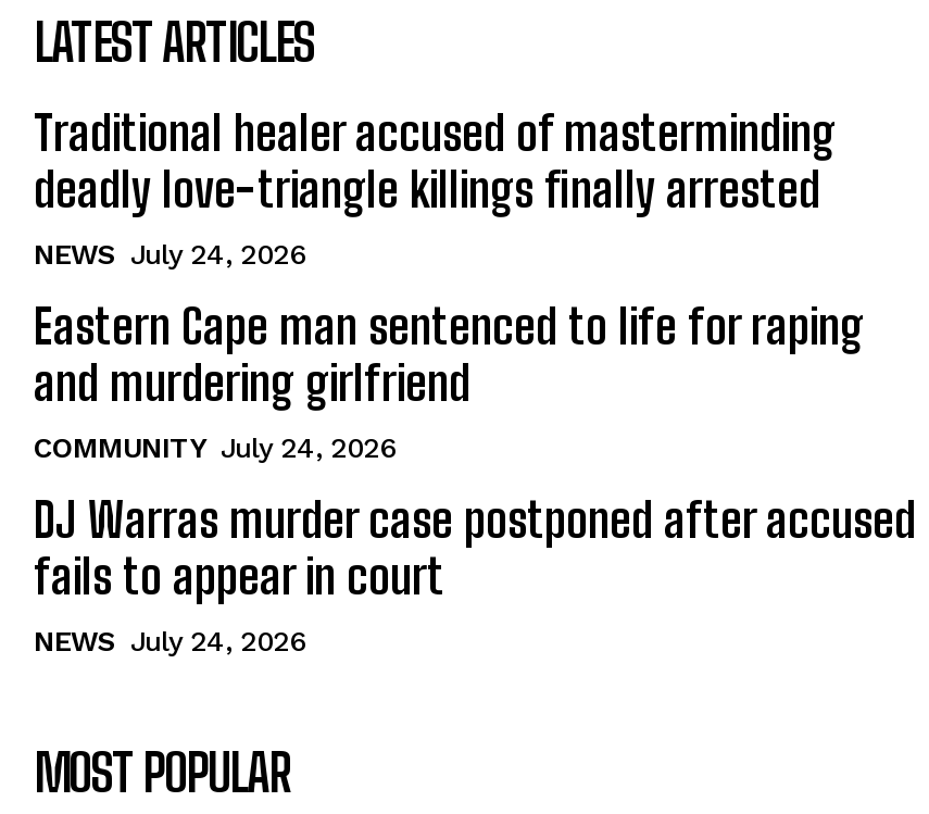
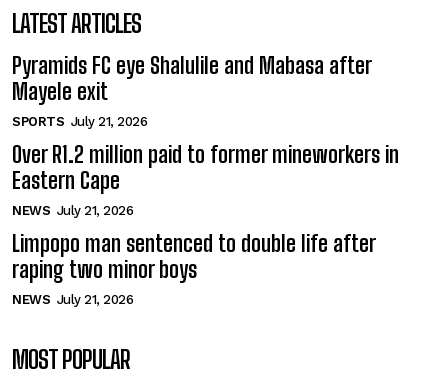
- Traditional healer accused of masterminding
- deadly love-triangle killings finally arrested
- NEWS July 24, 2026
- Eastern Cape man sentenced to life for raping
- and murdering girlfriend
- COMMUNITY July 24, 2026
- DJ Warras murder case postponed after accused
- fails to appear in court
- NEWS July 24, 2026
+ Pyramids FC eye Shalulile and Mabasa after
+ Mayele exit
+ SPORTS July 21, 2026
+ Over R1.2 million paid to former mineworkers in
+ Eastern Cape
+ NEWS July 21, 2026
+ Limpopo man sentenced to double life after
+ raping two minor boys
+ NEWS July 21, 2026
